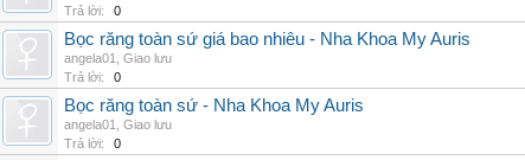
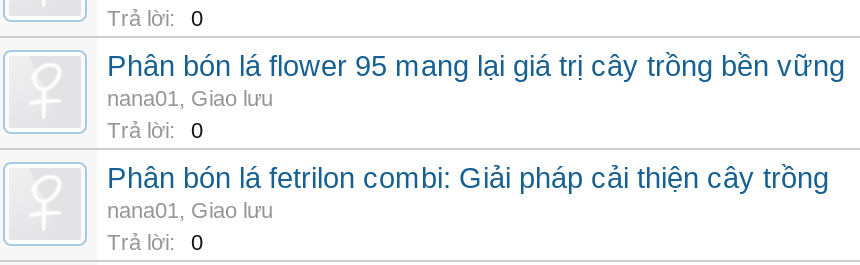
- Bọc răng toàn sứ giá bao nhiêu - Nha Khoa My Auris
- angela01, Giao lưu
+ Phân bón lá flower 95 mang lại giá trị cây trồng bền vững
+ nana01, Giao lưu

- Bọc răng toàn sứ - Nha Khoa My Auris
- angela01, Giao lưu
+ Phân bón lá fetrilon combi: Giải pháp cải thiện cây trồng
+ nana01, Giao lưu
